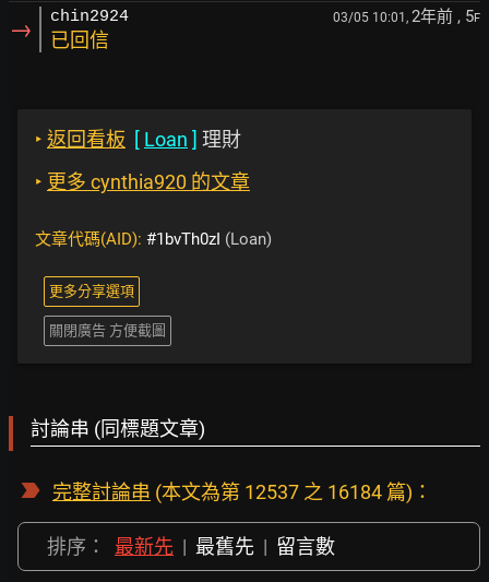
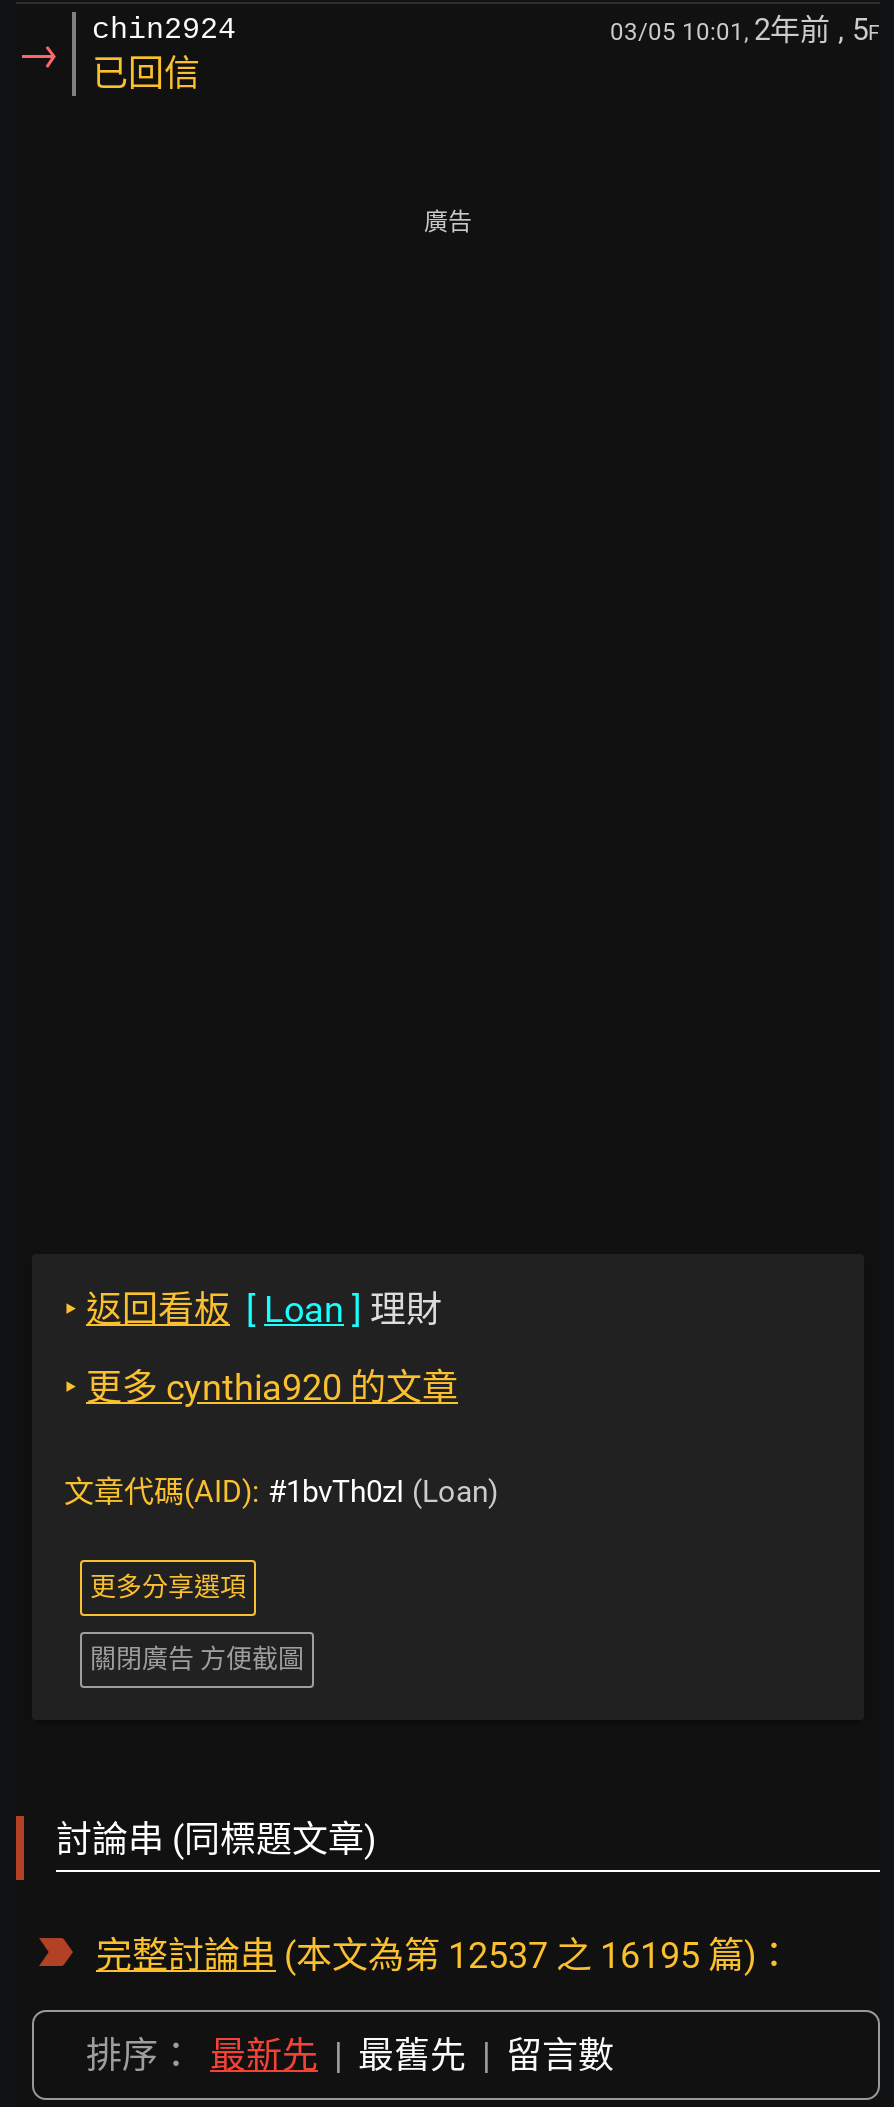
+ 廣告

- 完整討論串(本文為第 12537 之 16184 篇)：
+ 完整討論串(本文為第 12537 之 16195 篇)：
